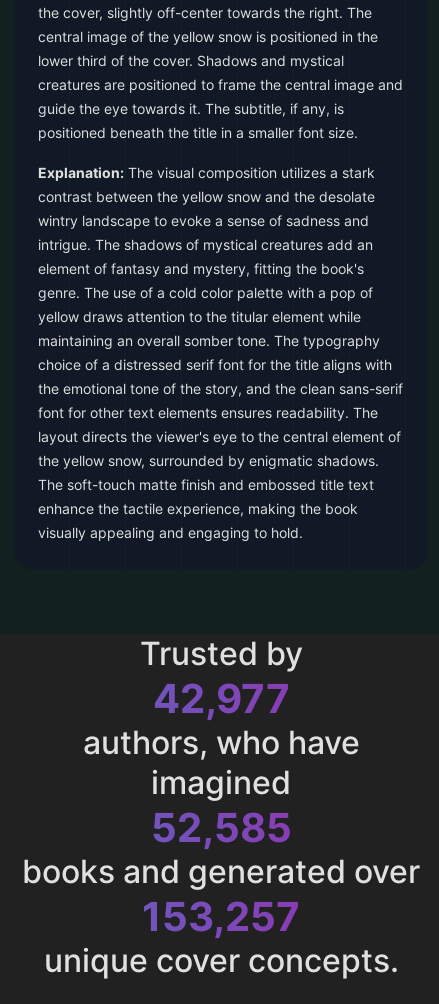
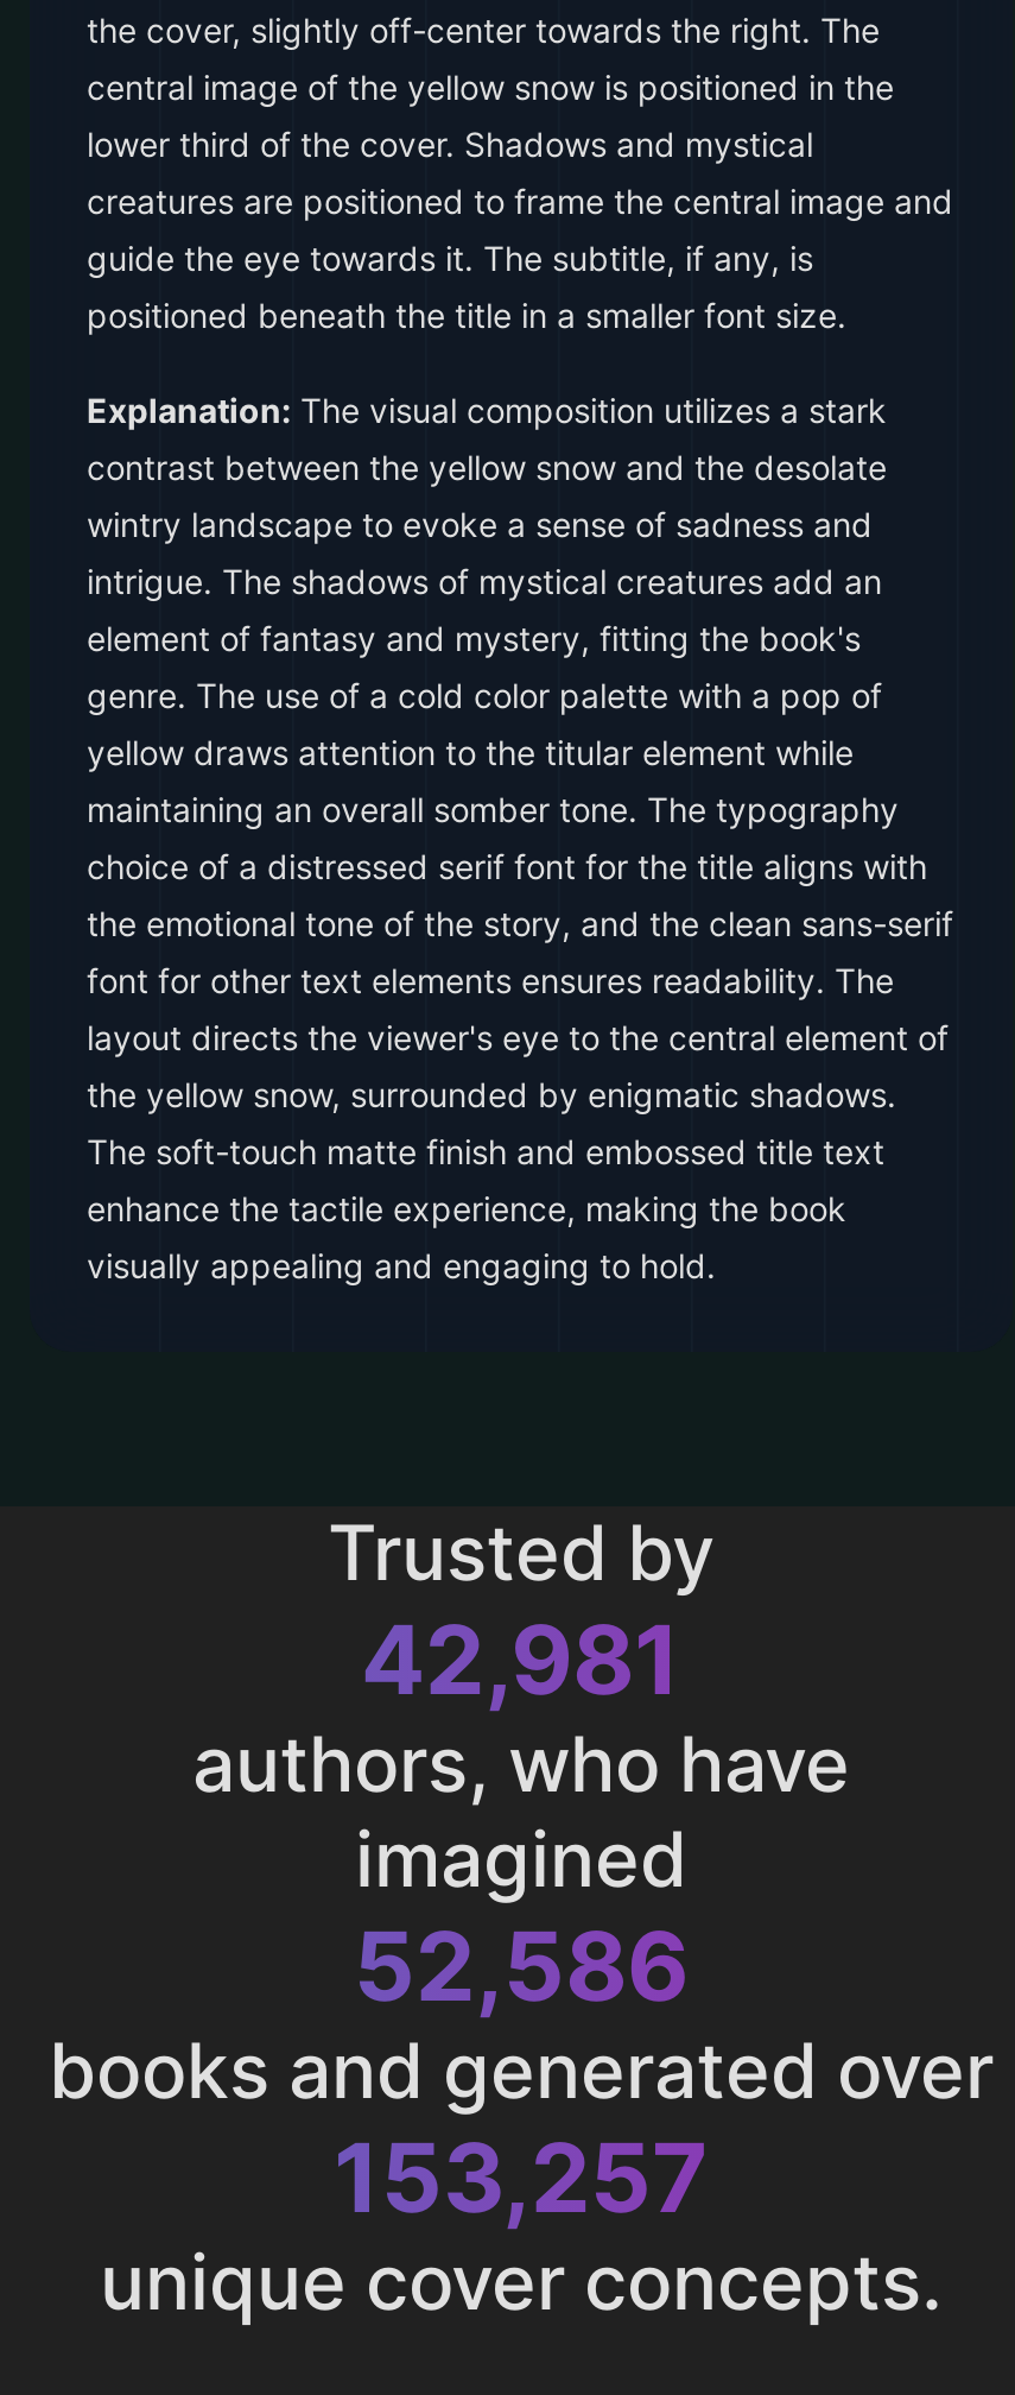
- 42,977
+ 42,981

- 52,585
+ 52,586
